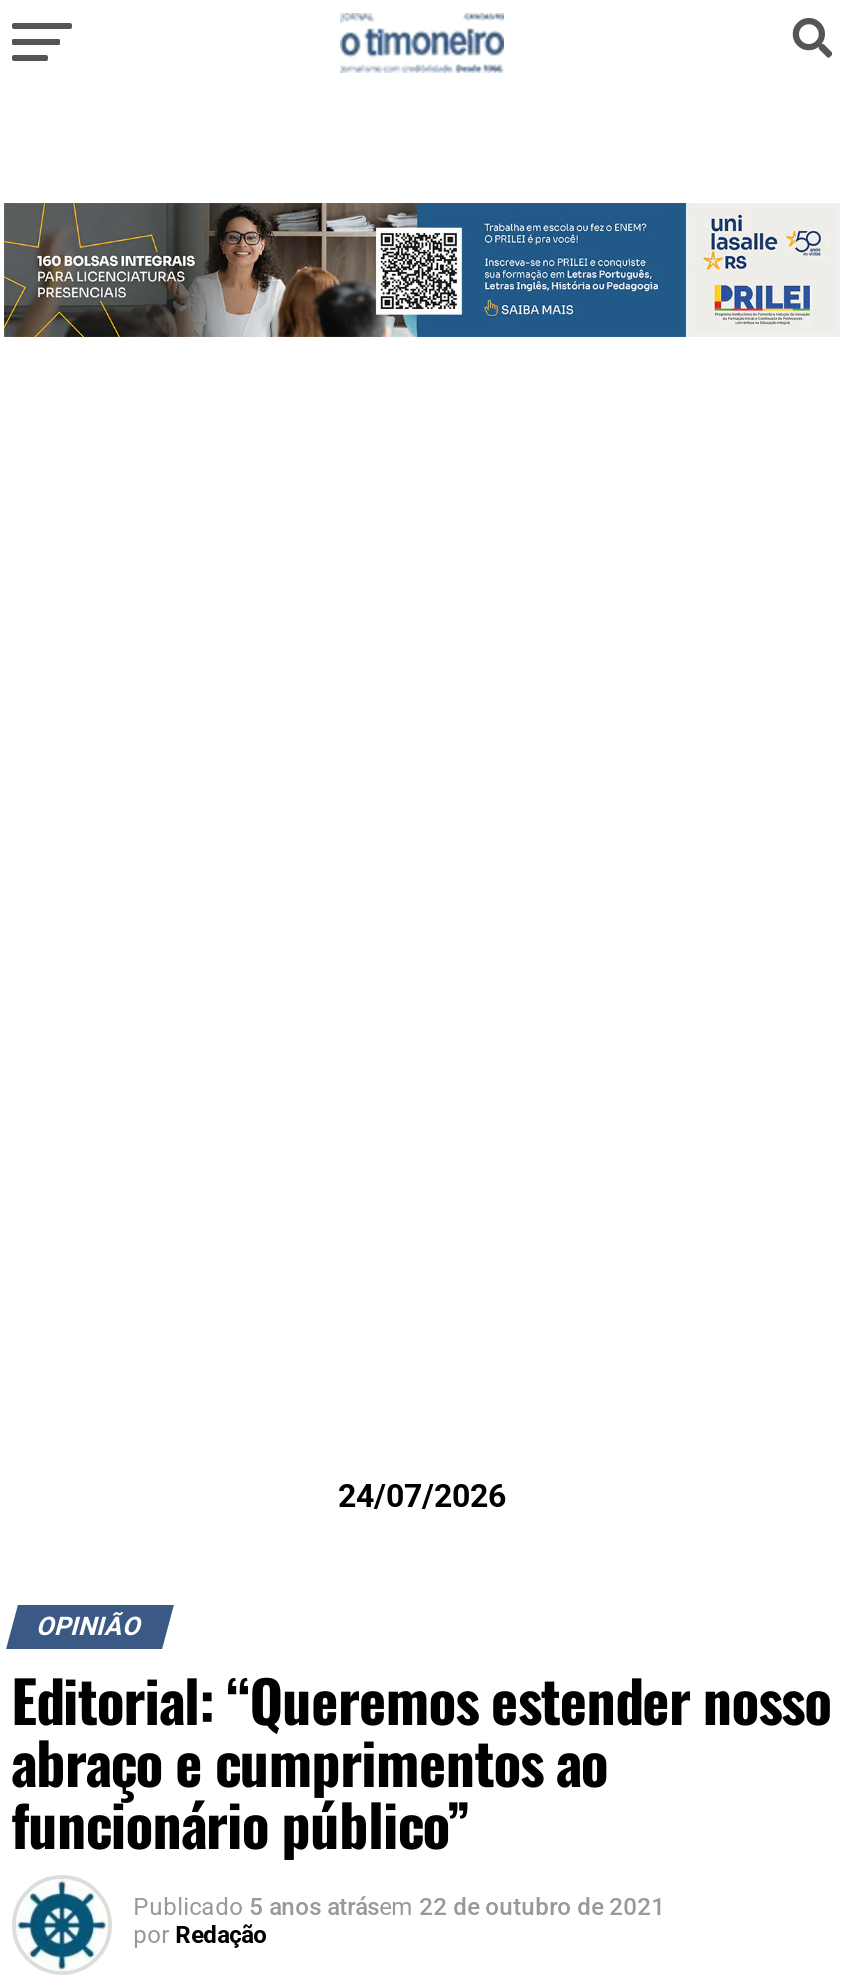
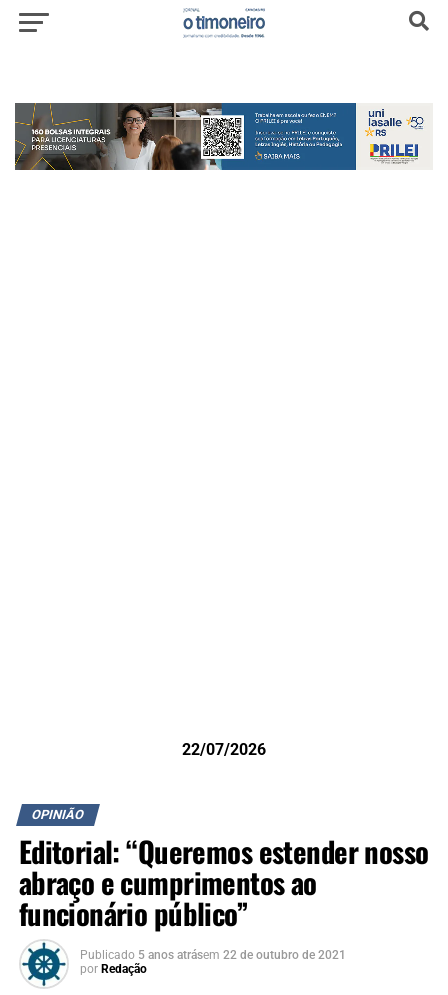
- 24/07/2026
+ 22/07/2026
